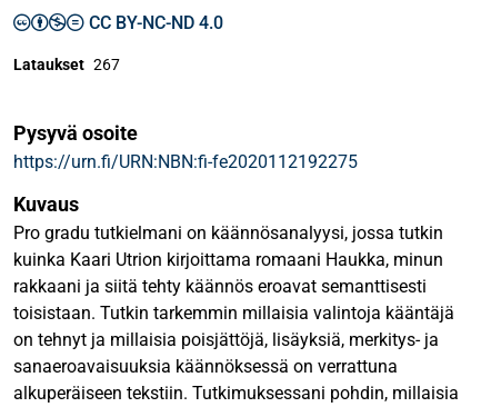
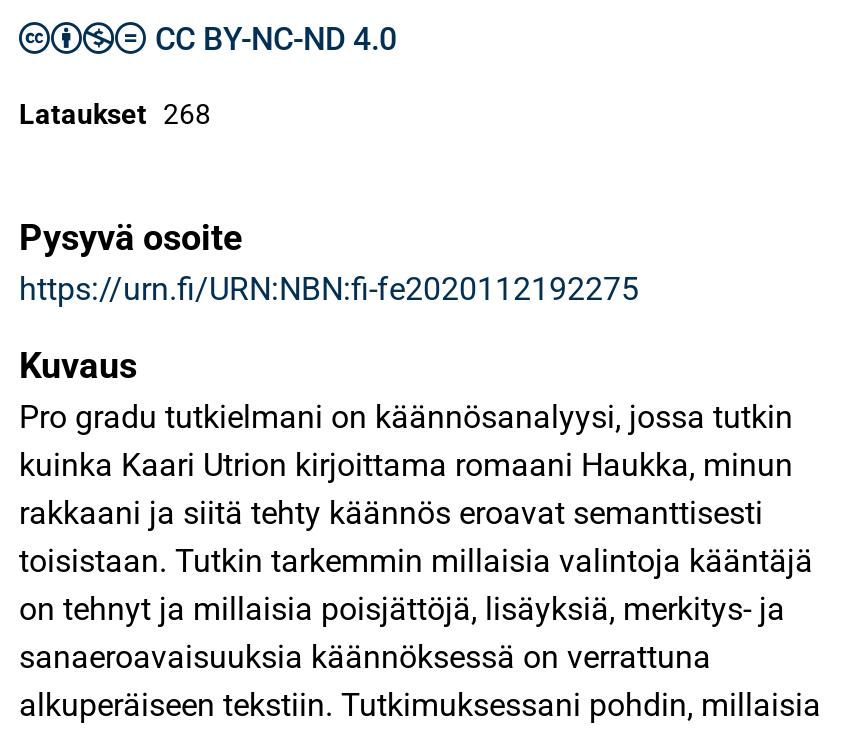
- Lataukset 267
+ Lataukset 268
